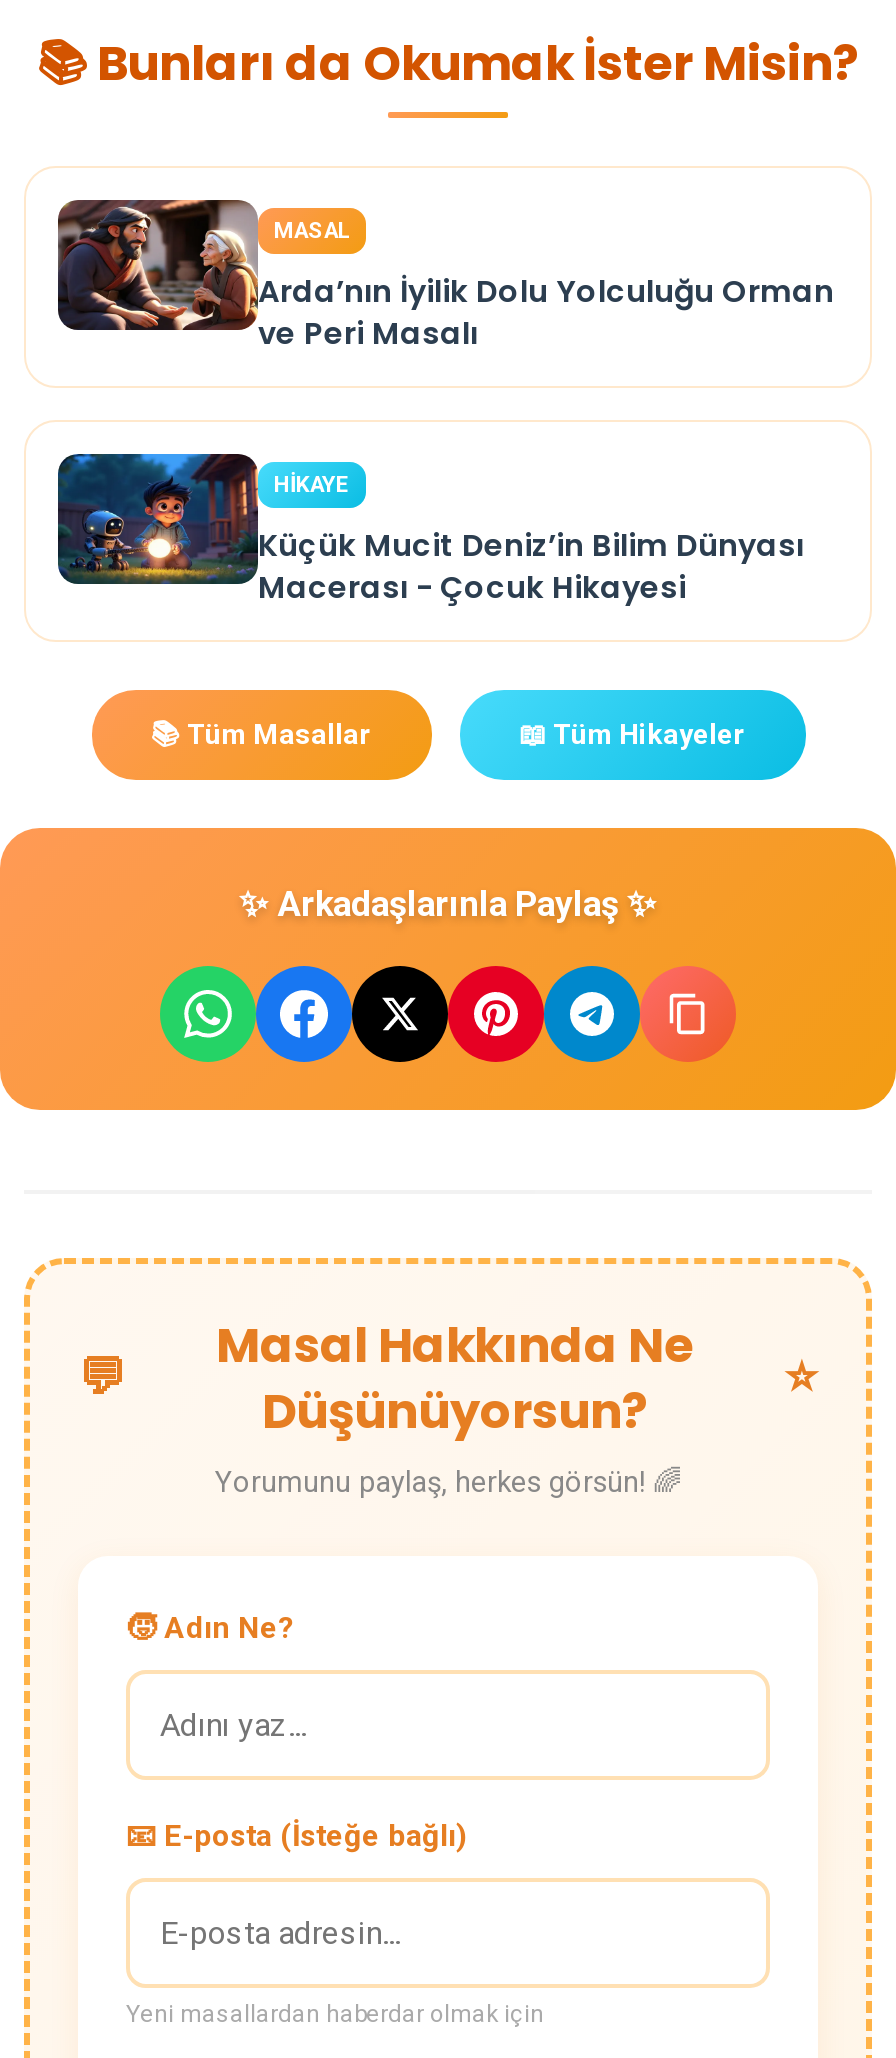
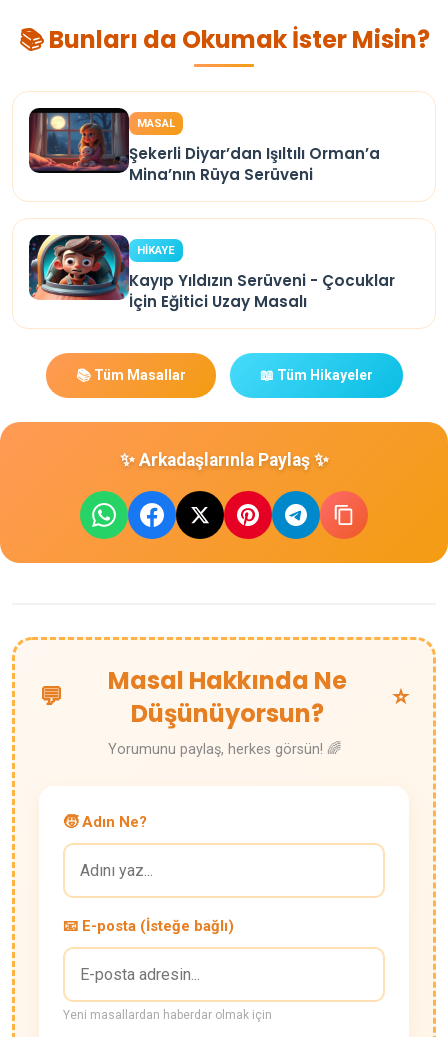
- [image]
- Arda’nın İyilik Dolu Yolculuğu Orman
- ve Peri Masalı
+ [image]
+ Şekerli Diyar’dan Işıltılı Orman’a
+ Mina’nın Rüya Serüveni

- [image]
- Küçük Mucit Deniz’in Bilim Dünyası
- Macerası - Çocuk Hikayesi
+ [image]
+ Kayıp Yıldızın Serüveni - Çocuklar
+ İçin Eğitici Uzay Masalı
